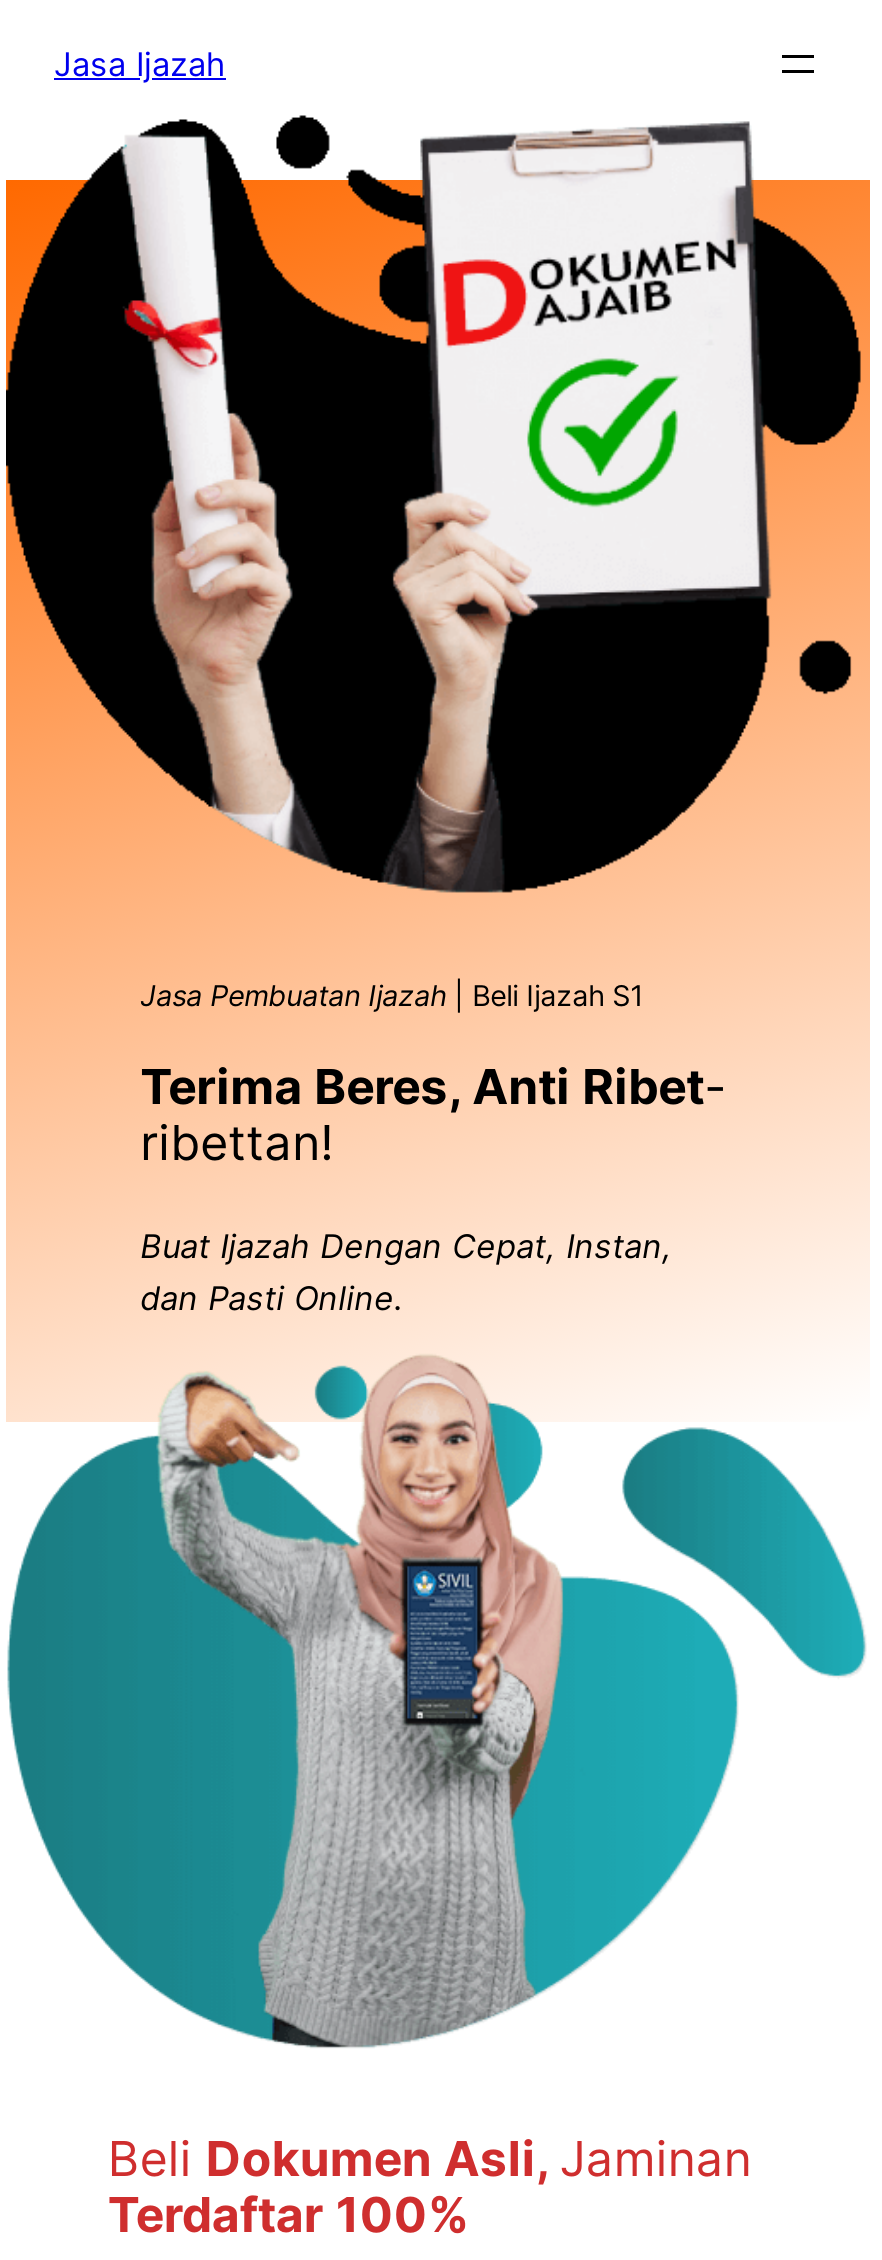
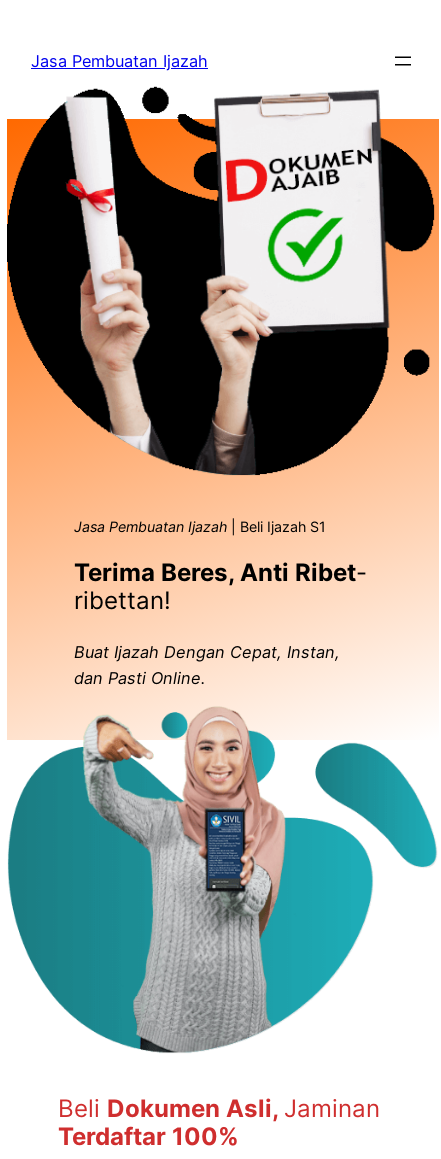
- Jasa Ijazah
+ Jasa Pembuatan Ijazah
